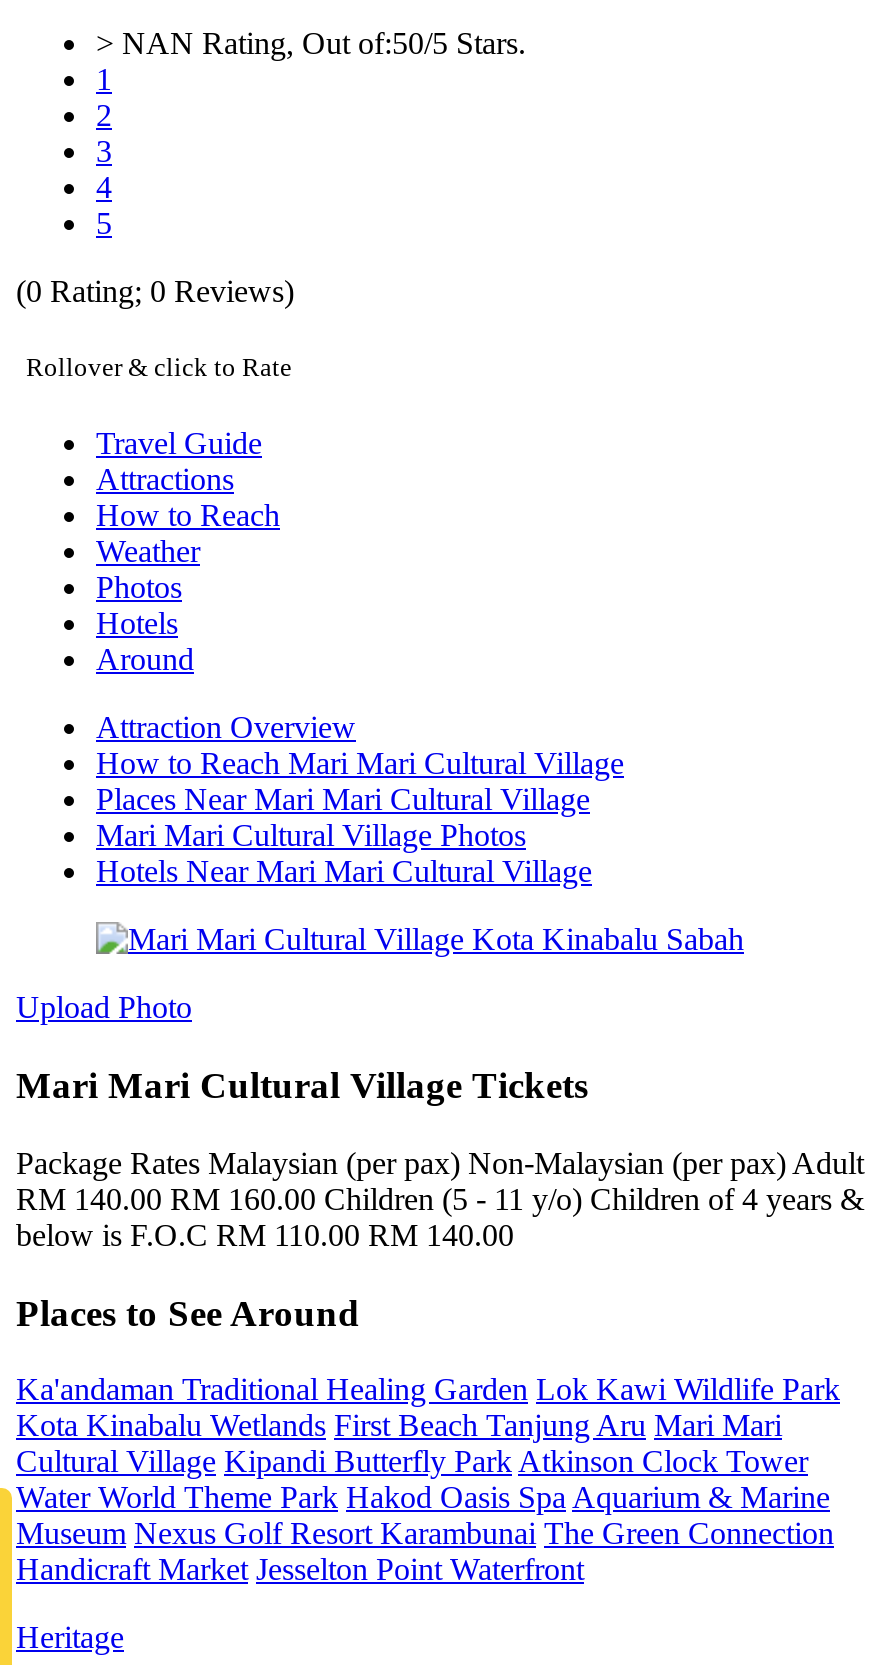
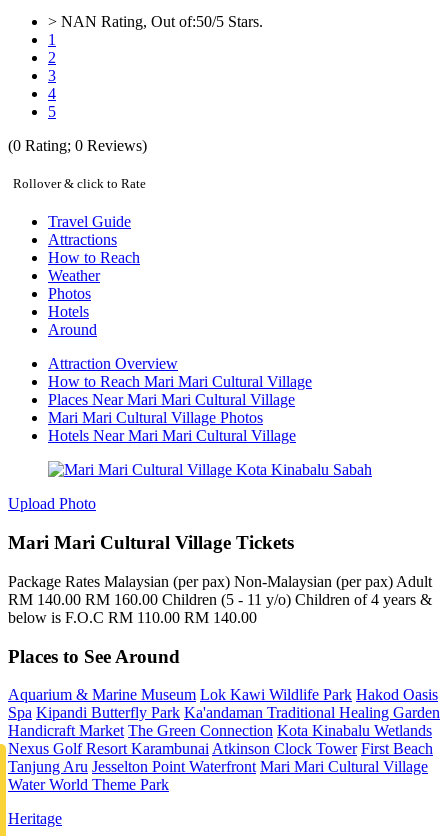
- Ka'andaman Traditional Healing Garden Lok Kawi Wildlife Park
- Kota Kinabalu Wetlands First Beach Tanjung Aru Mari Mari
- Cultural Village Kipandi Butterfly Park Atkinson Clock Tower
- Water World Theme Park Hakod Oasis Spa Aquarium & Marine
- Museum Nexus Golf Resort Karambunai The Green Connection
- Handicraft Market Jesselton Point Waterfront
+ Aquarium & Marine Museum Lok Kawi Wildlife Park Hakod Oasis
+ Spa Kipandi Butterfly Park Ka'andaman Traditional Healing Garden
+ Handicraft Market The Green Connection Kota Kinabalu Wetlands
+ Nexus Golf Resort Karambunai Atkinson Clock Tower First Beach
+ Tanjung Aru Jesselton Point Waterfront Mari Mari Cultural Village
+ Water World Theme Park
